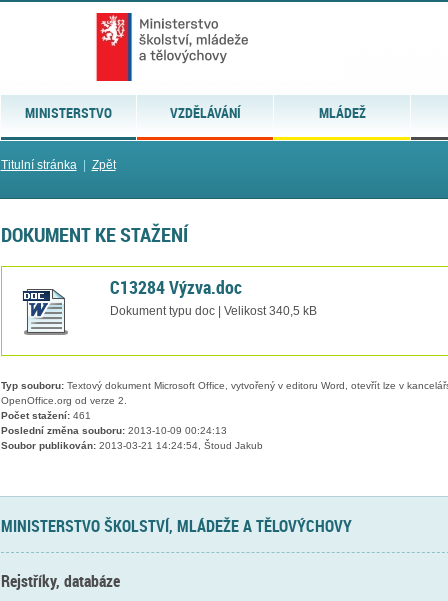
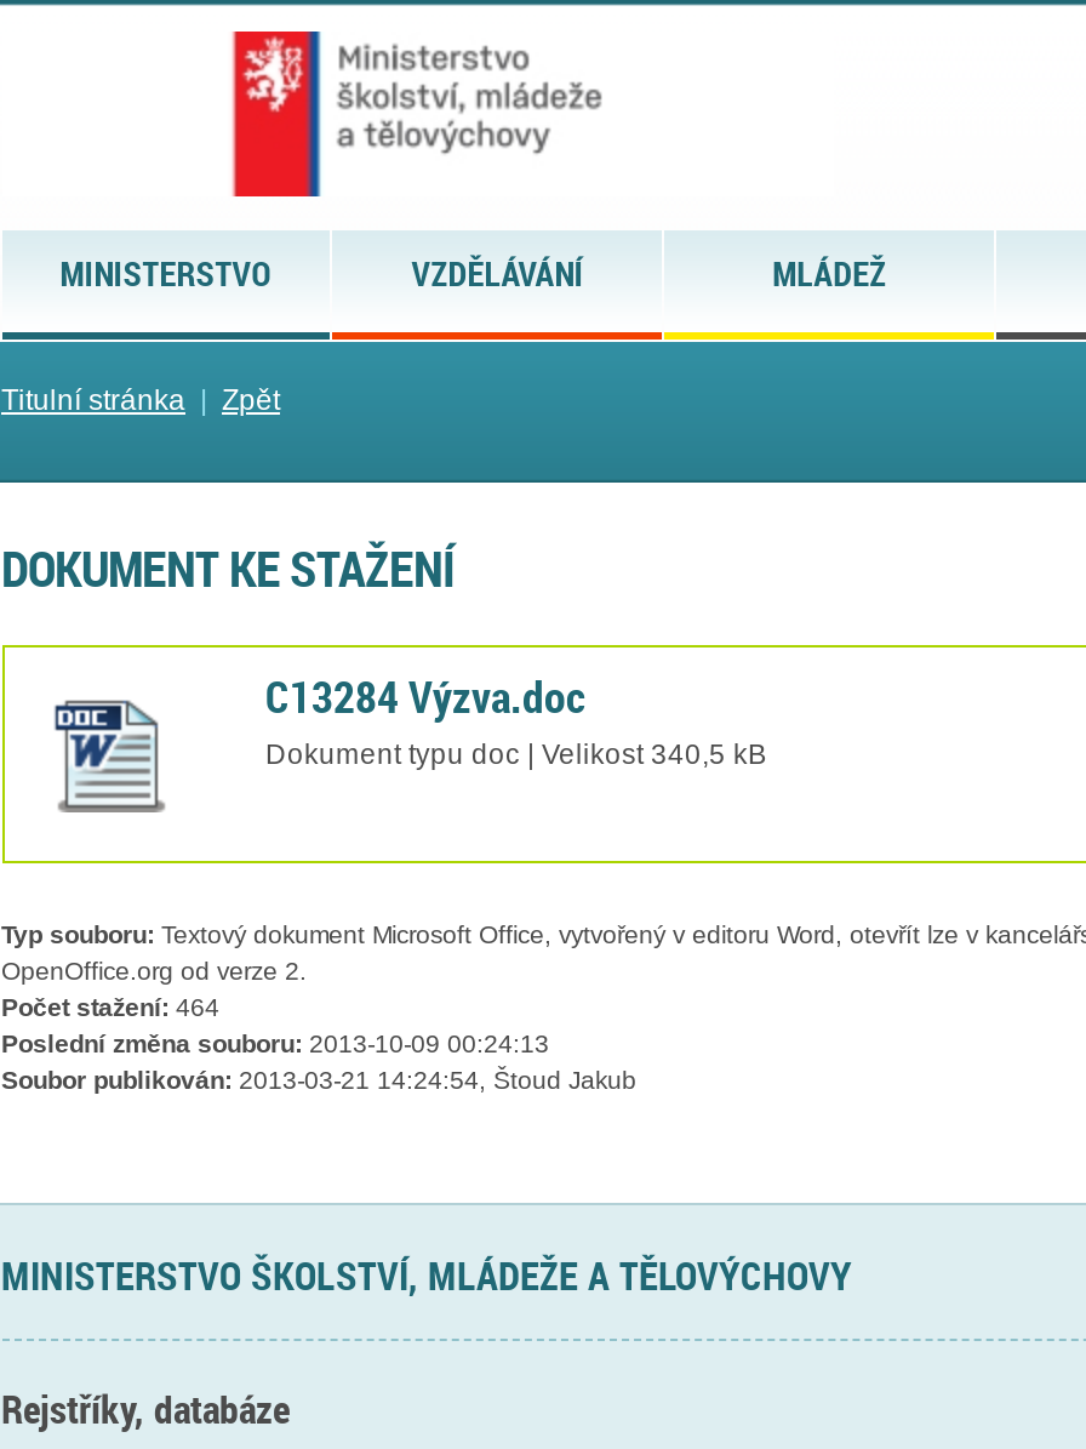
- Počet stažení: 461
+ Počet stažení: 464
